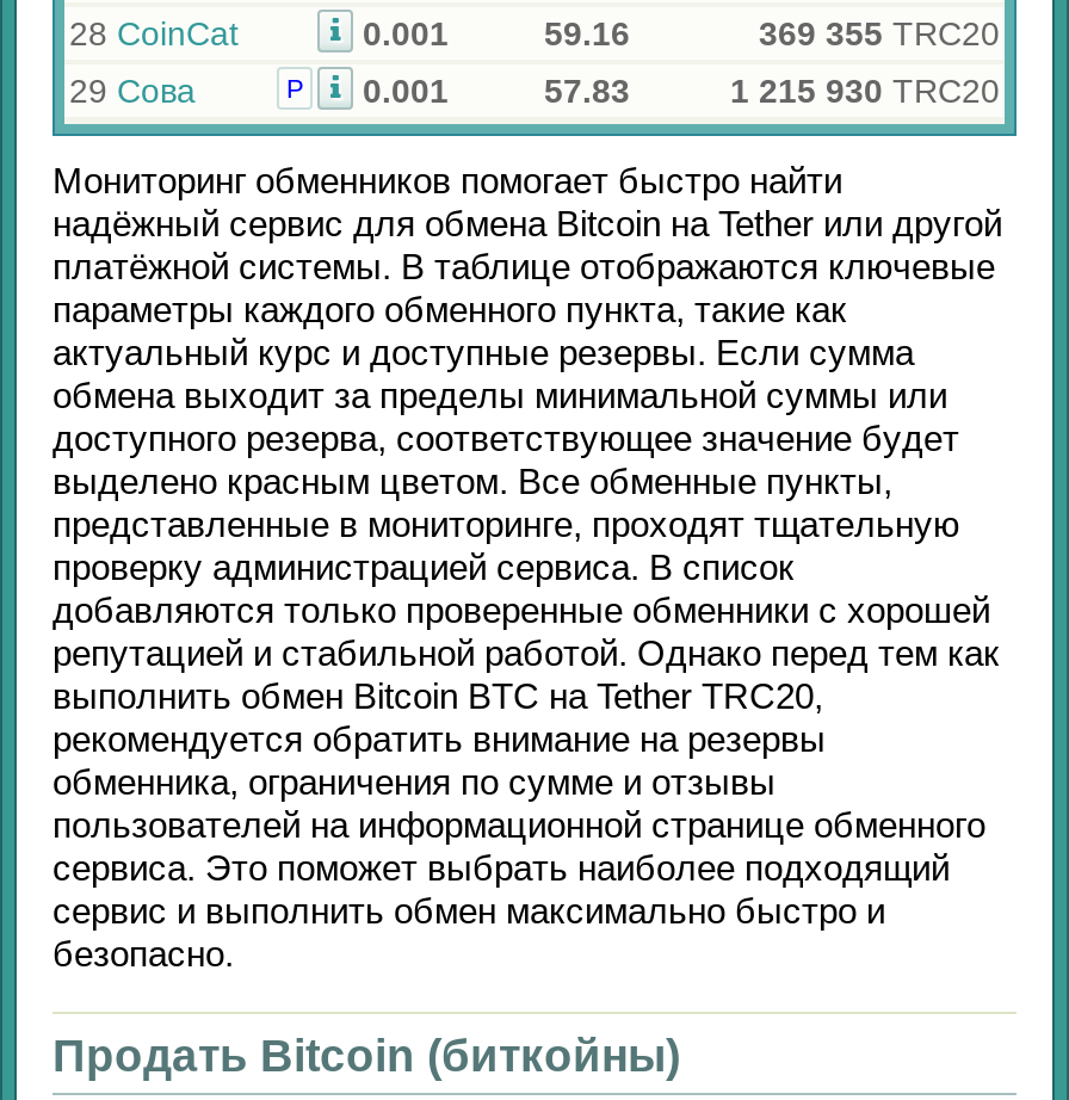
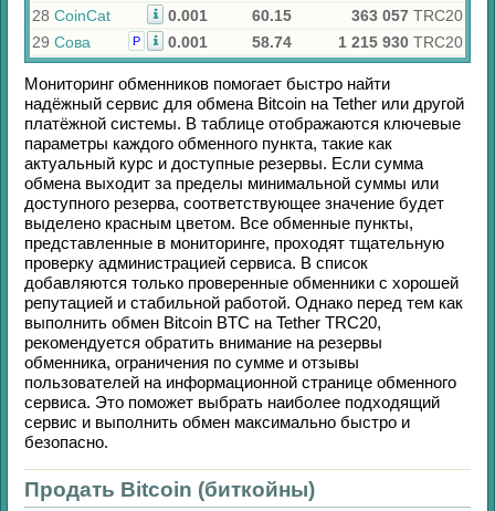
- 59.16
+ 60.15

- 369 355 TRC20
+ 363 057 TRC20

- 57.83
+ 58.74
